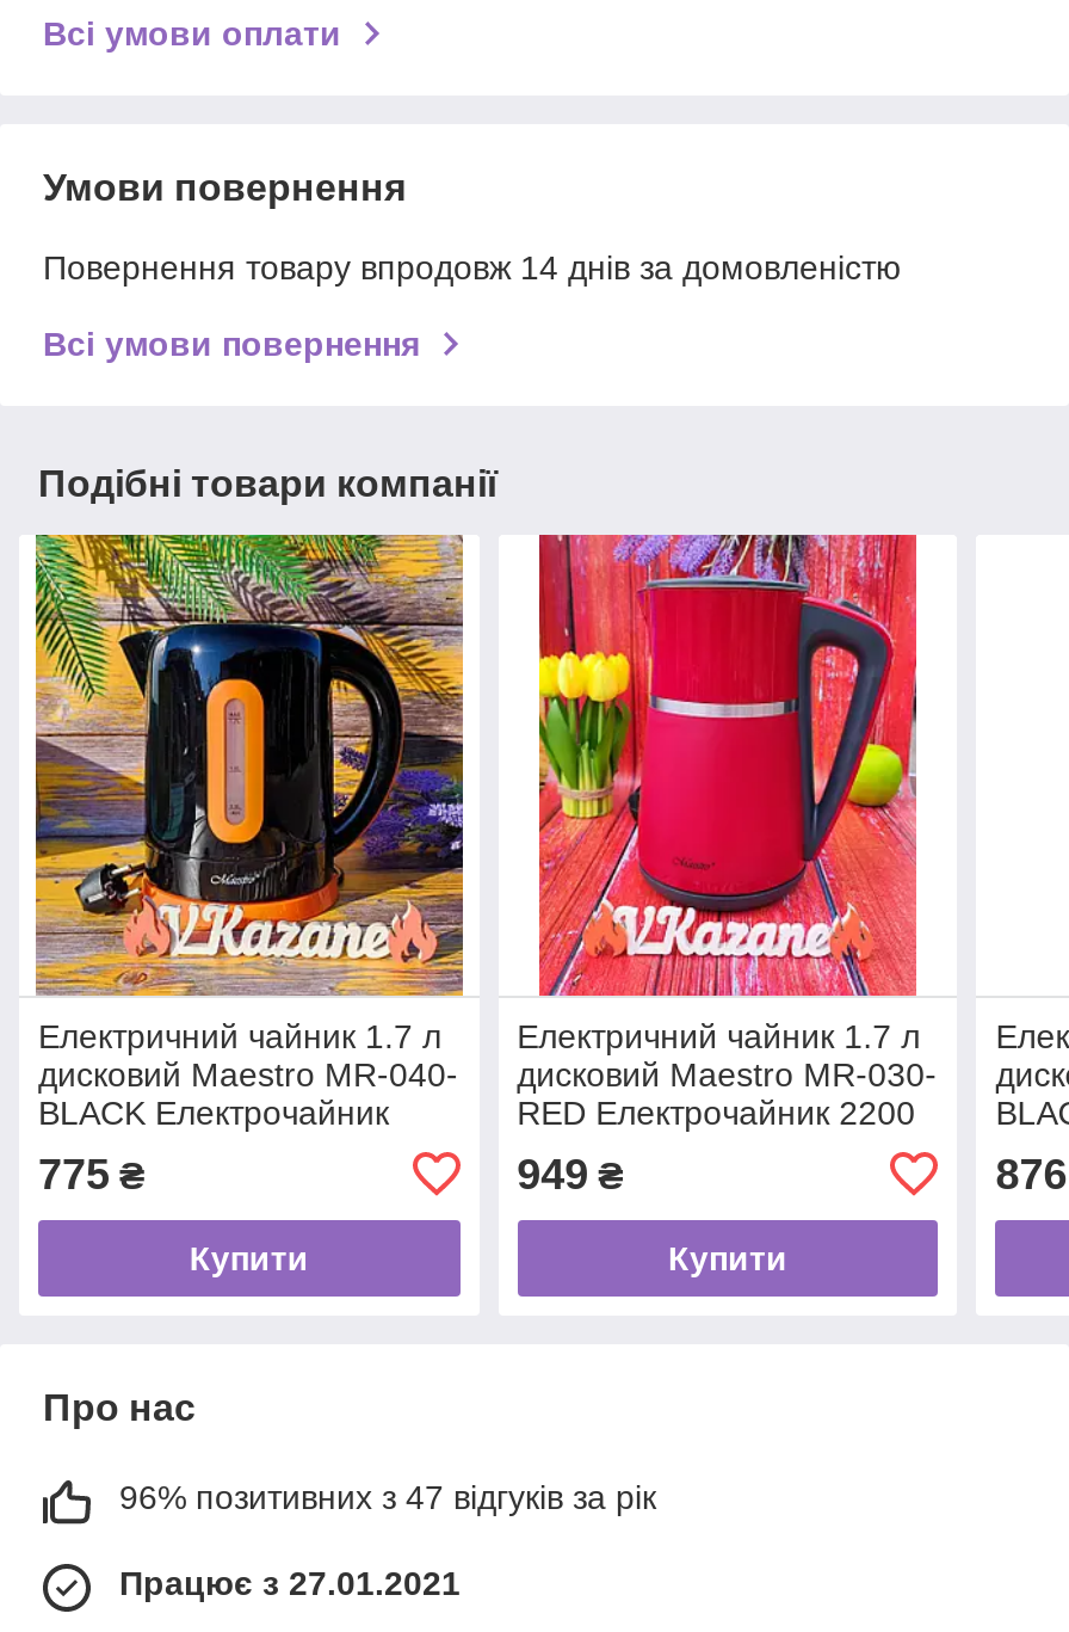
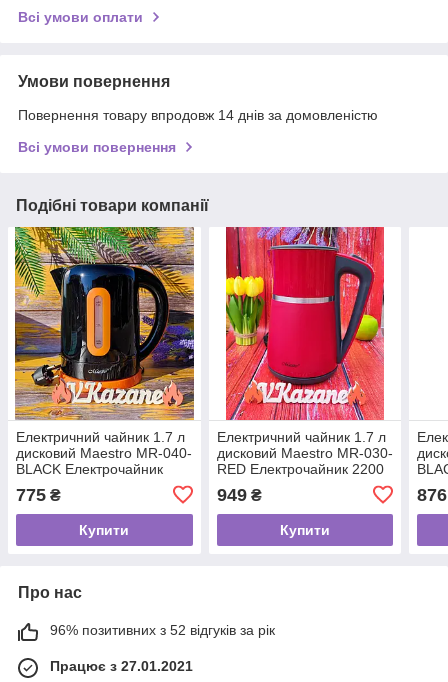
- 96% позитивних з 47 відгуків за рік
+ 96% позитивних з 52 відгуків за рік
